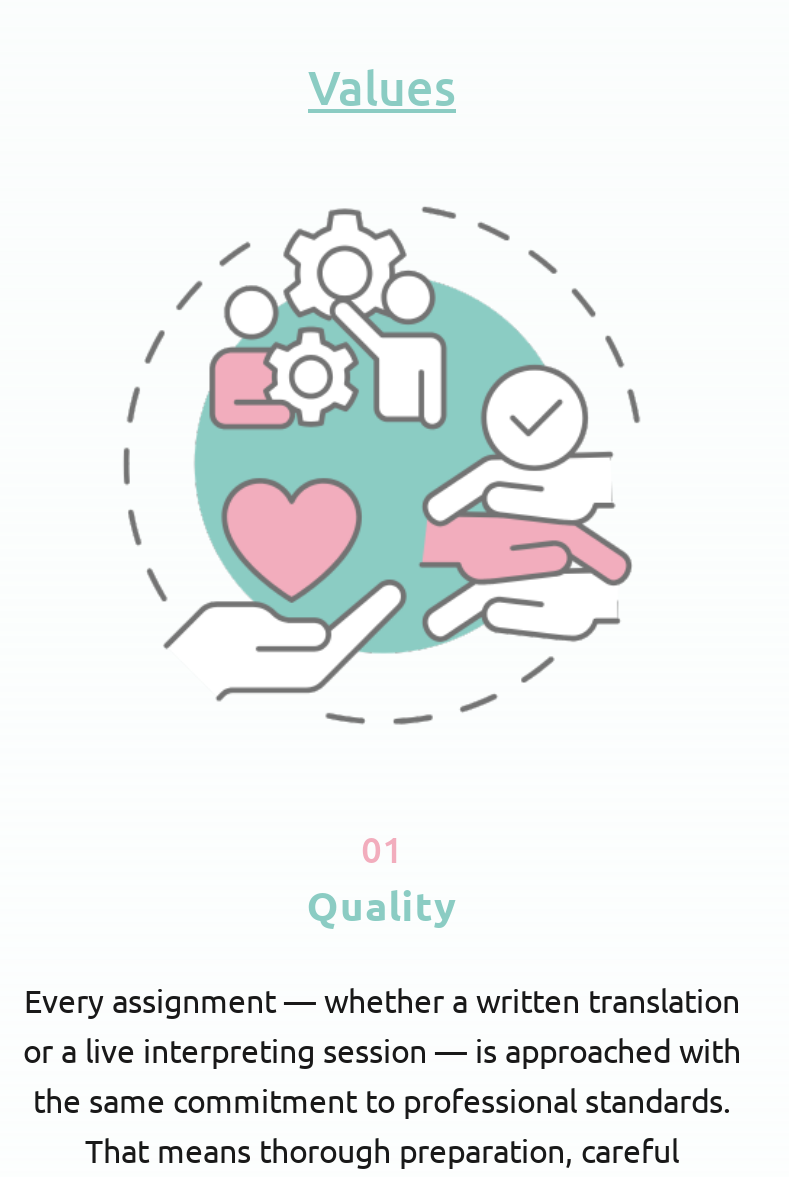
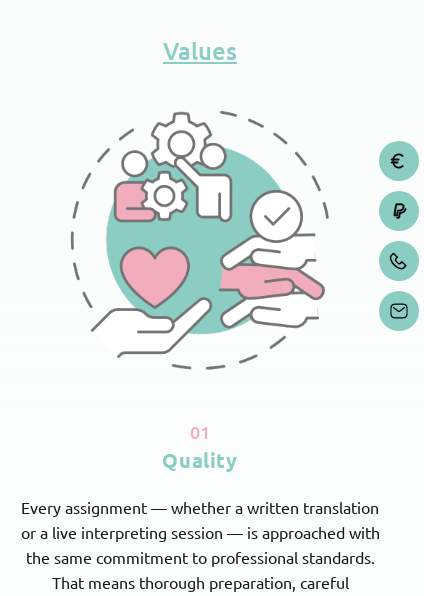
+ [image]

+ [image]

+ [image]

+ [image]
